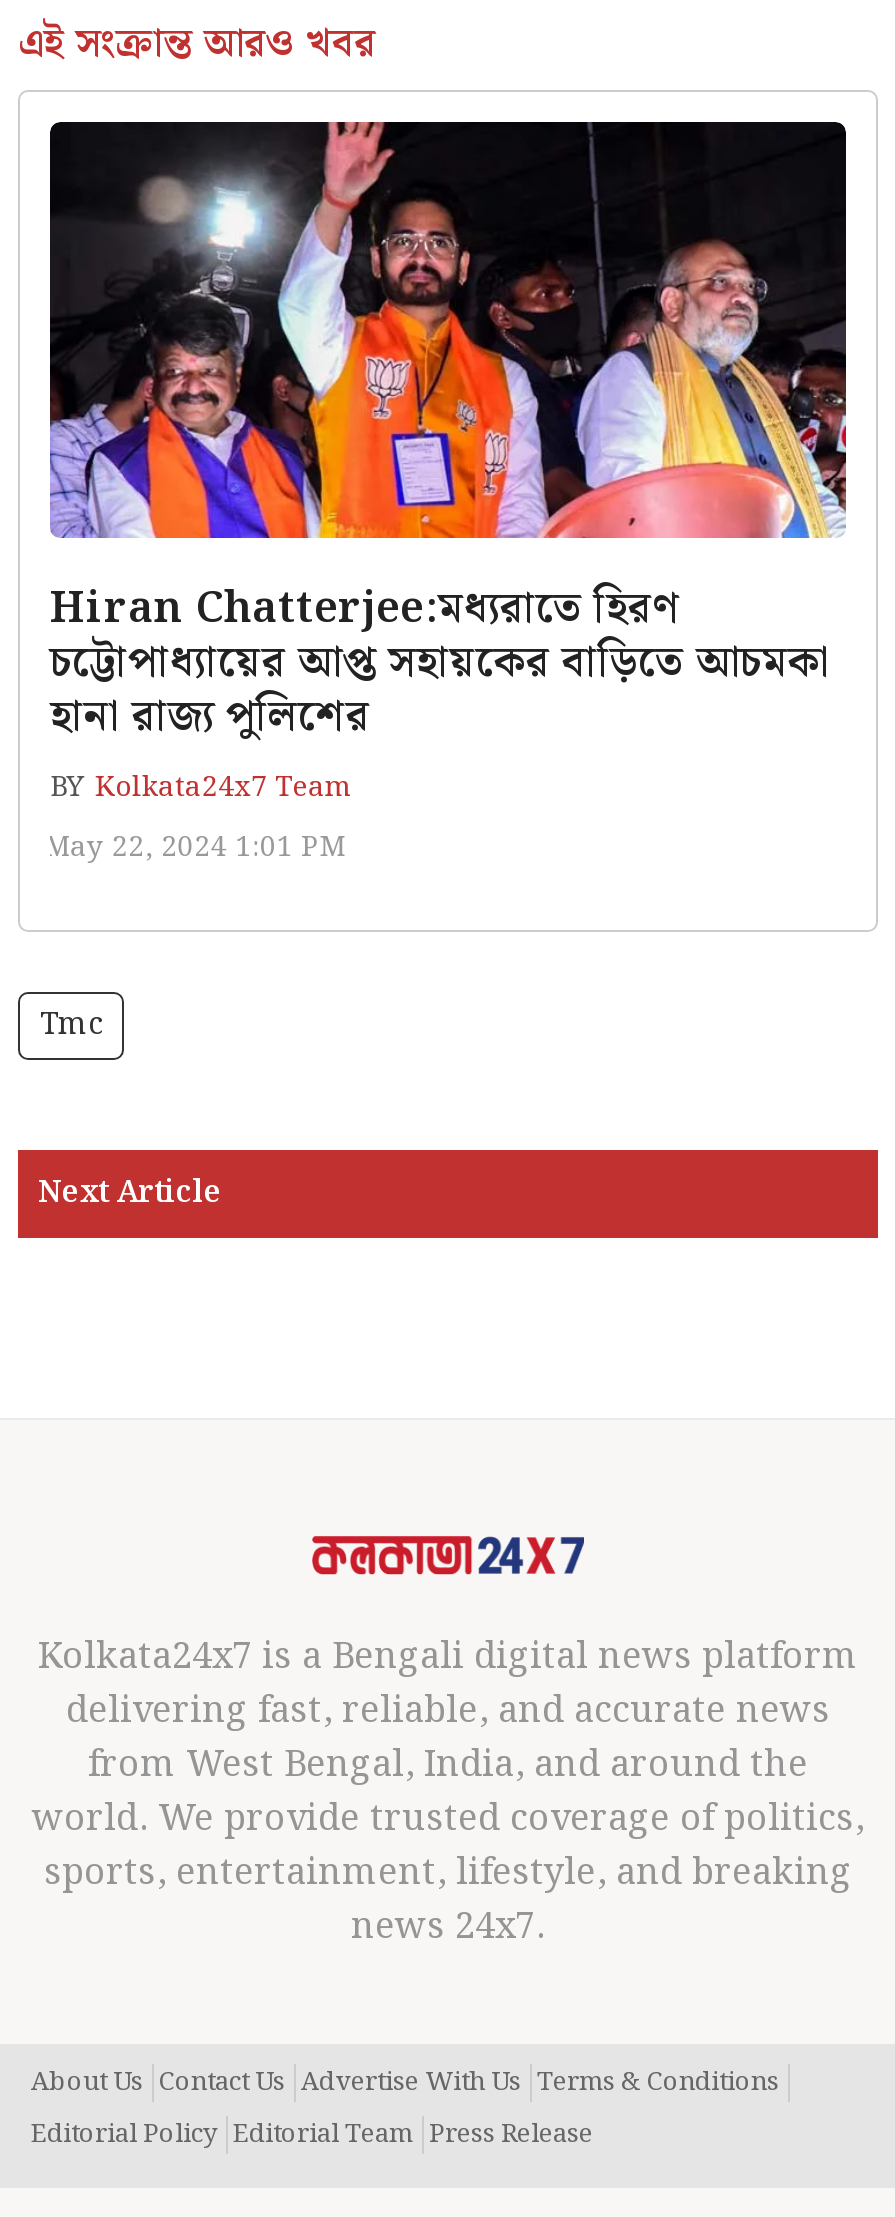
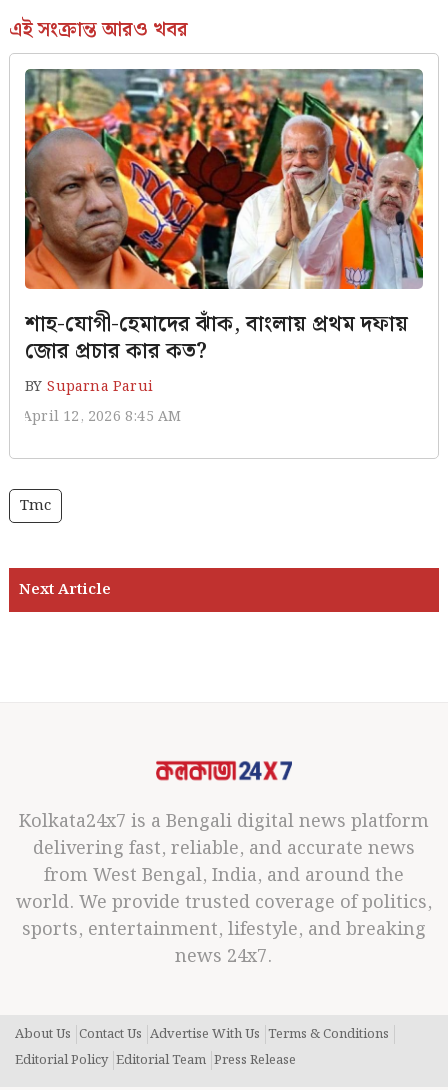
- [image]
- Hiran Chatterjee:মধ্যরাতে হিরণ
- চট্টোপাধ্যায়ের আপ্ত সহায়কের বাড়িতে আচমকা
- হানা রাজ্য পুলিশের
- BY Kolkata24x7 Team
- May 22, 2024 1:01 PM
+ [image]
+ শাহ-যোগী-হেমাদের ঝাঁক, বাংলায় প্রথম দফায়
+ জোর প্রচার কার কত?
+ BY Suparna Parui
+ April 12, 2026 8:45 AM
